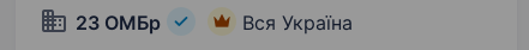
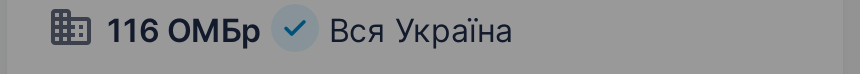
- 23 ОМБр
+ 116 ОМБр
